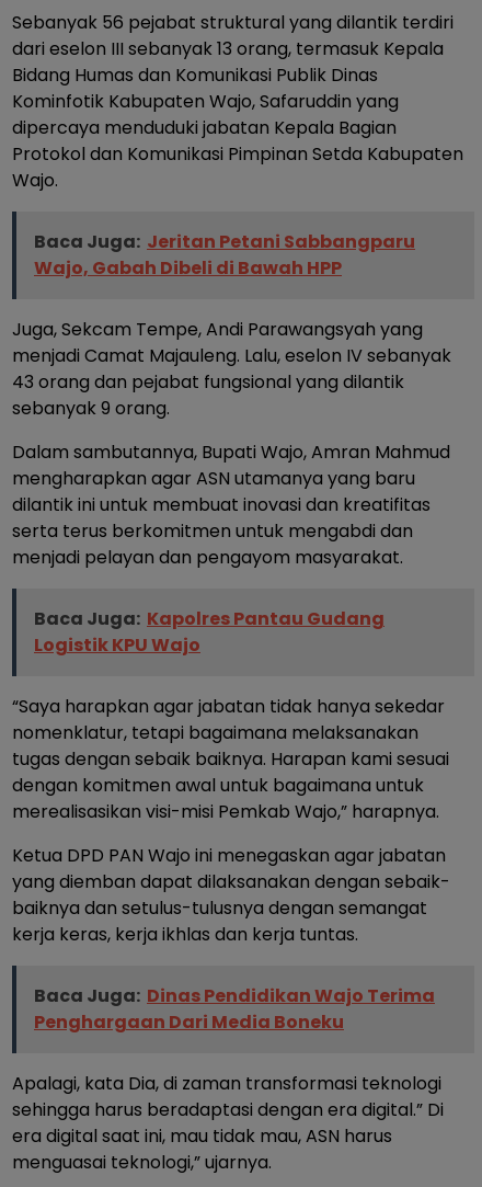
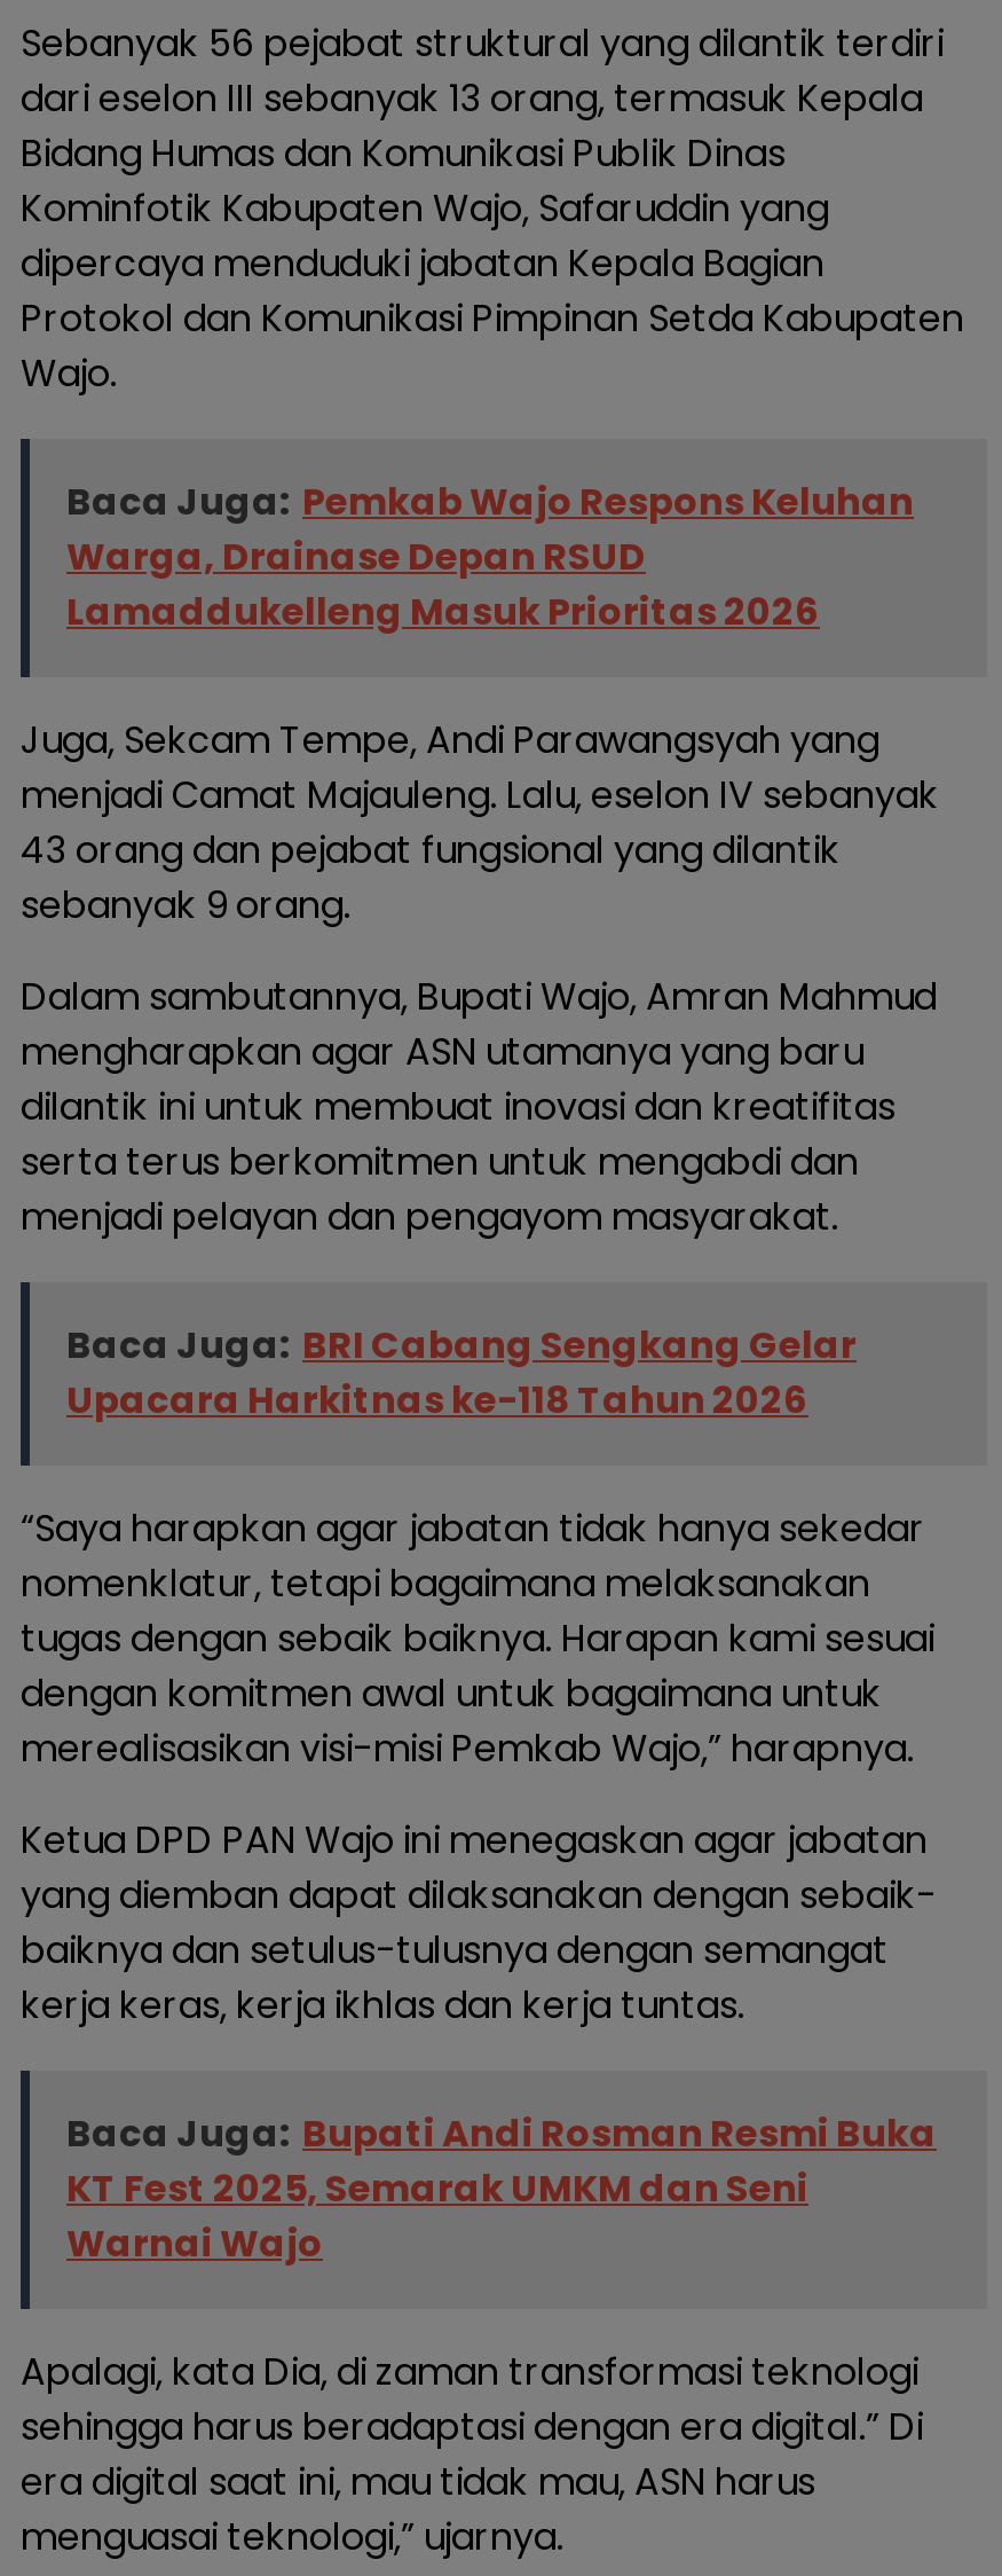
- Baca Juga: Jeritan Petani Sabbangparu
- Wajo, Gabah Dibeli di Bawah HPP
+ Baca Juga: Pemkab Wajo Respons Keluhan
+ Warga, Drainase Depan RSUD
+ Lamaddukelleng Masuk Prioritas 2026

- Baca Juga: Kapolres Pantau Gudang
- Logistik KPU Wajo
+ Baca Juga: BRI Cabang Sengkang Gelar
+ Upacara Harkitnas ke-118 Tahun 2026

- Baca Juga: Dinas Pendidikan Wajo Terima
- Penghargaan Dari Media Boneku
+ Baca Juga: Bupati Andi Rosman Resmi Buka
+ KT Fest 2025, Semarak UMKM dan Seni
+ Warnai Wajo
